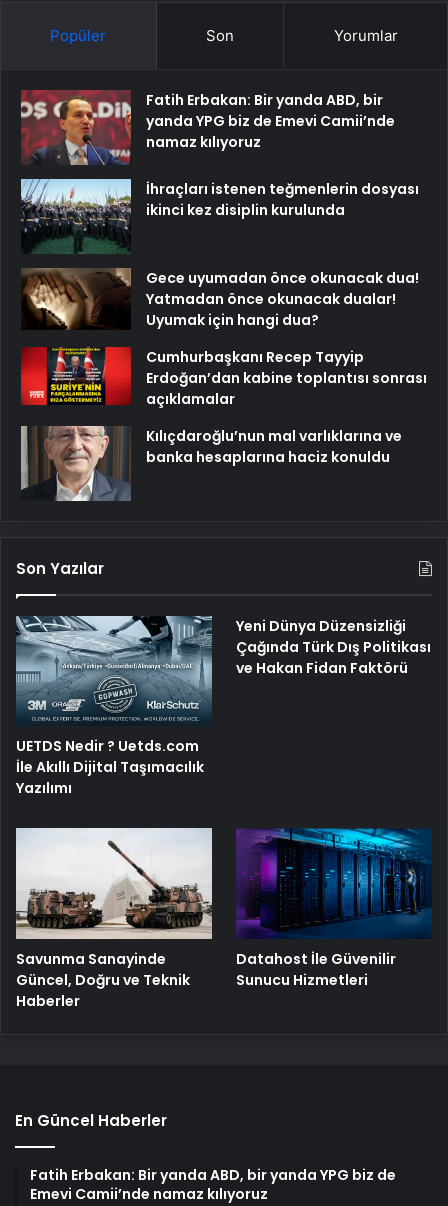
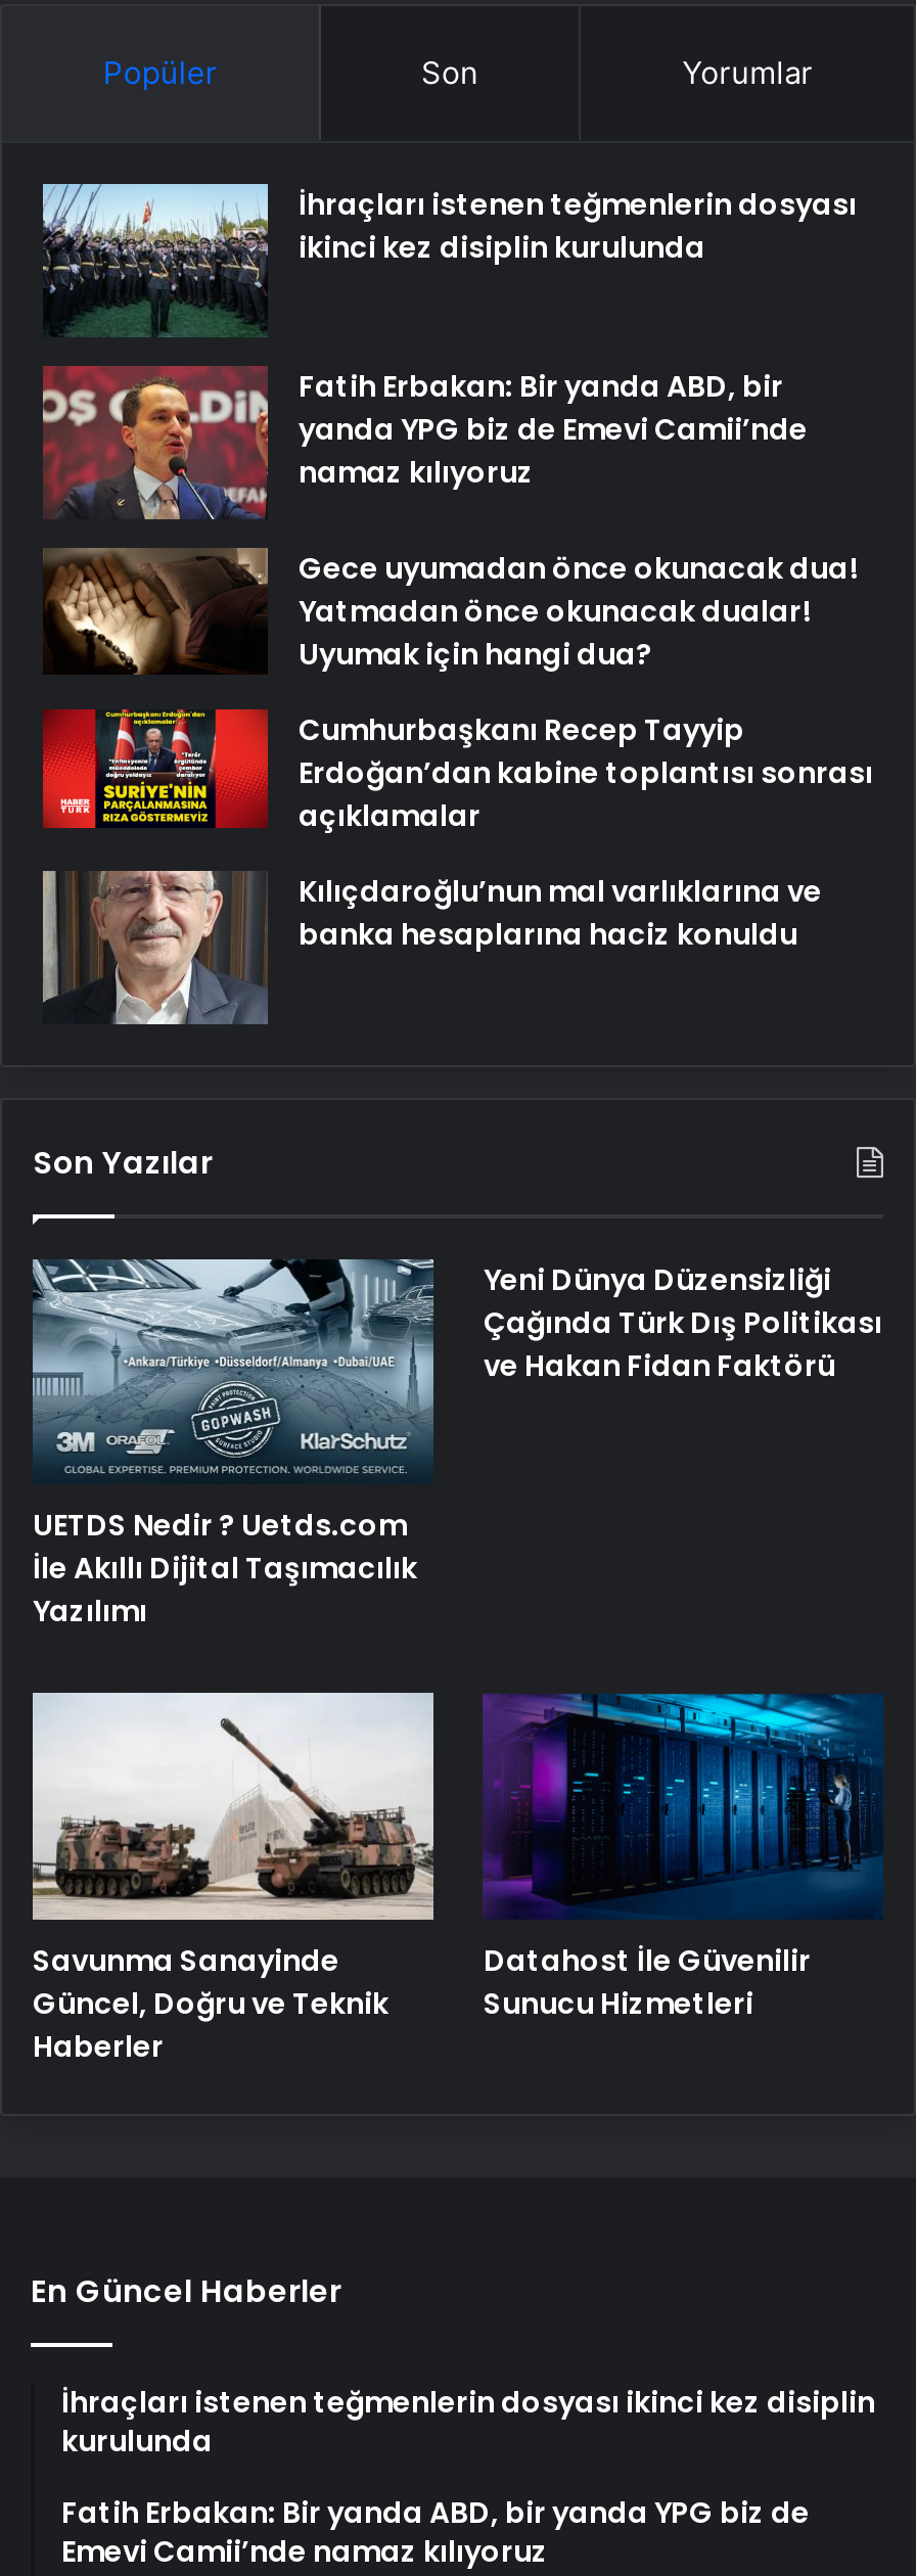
moved down: [image] | Fatih Erbakan: Bir yanda ABD, bir | yanda YPG biz de Emevi Camii’nde | namaz kılıyoruz

moved up: [image] | İhraçları istenen teğmenlerin dosyası | ikinci kez disiplin kurulunda

+ İhraçları istenen teğmenlerin dosyası ikinci kez disiplin
+ kurulunda
